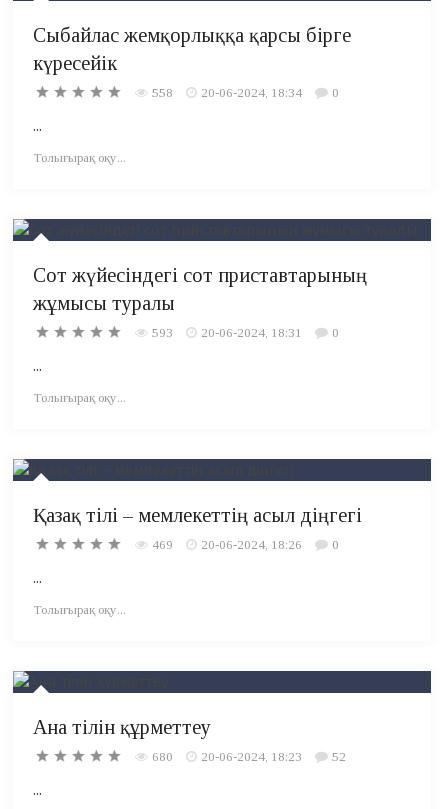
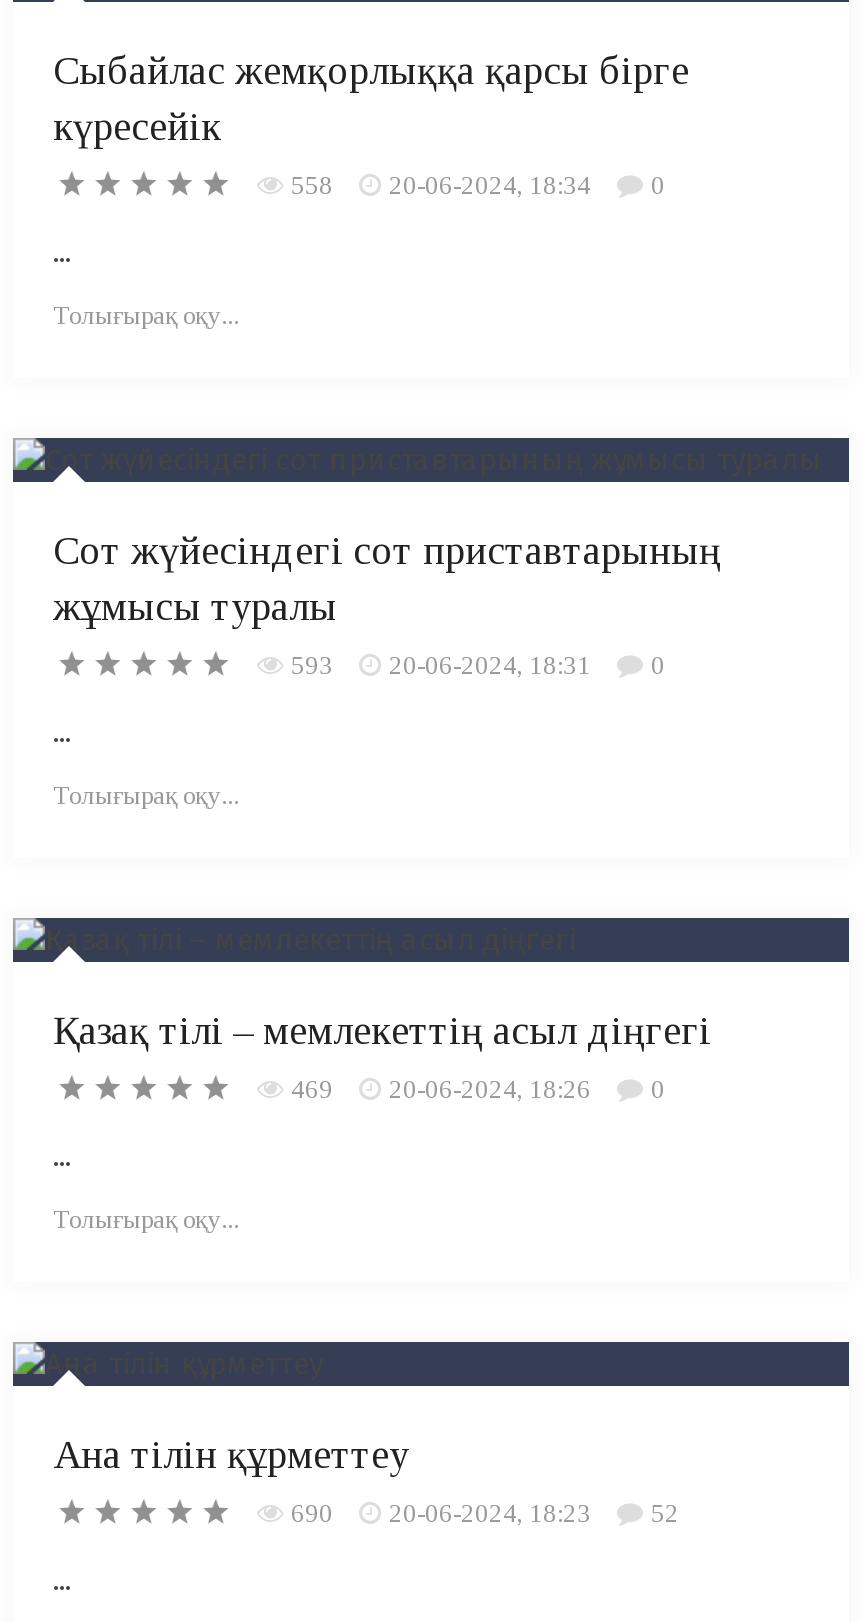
- 680 20-06-2024, 18:23 52
+ 690 20-06-2024, 18:23 52
